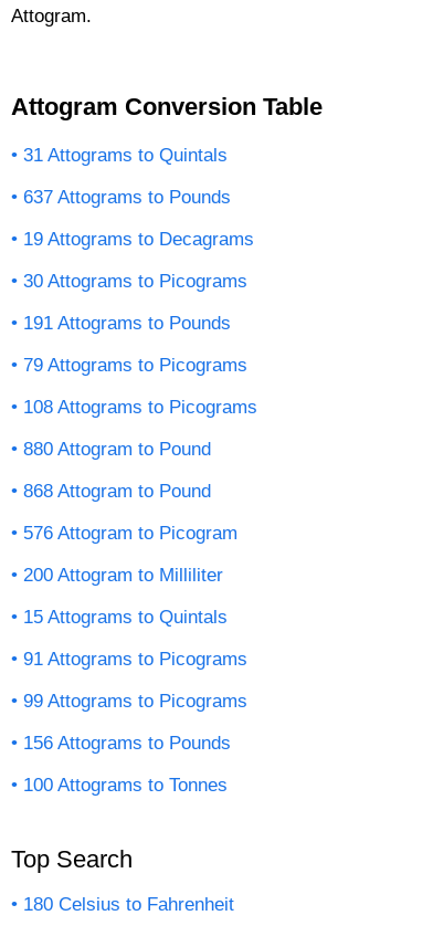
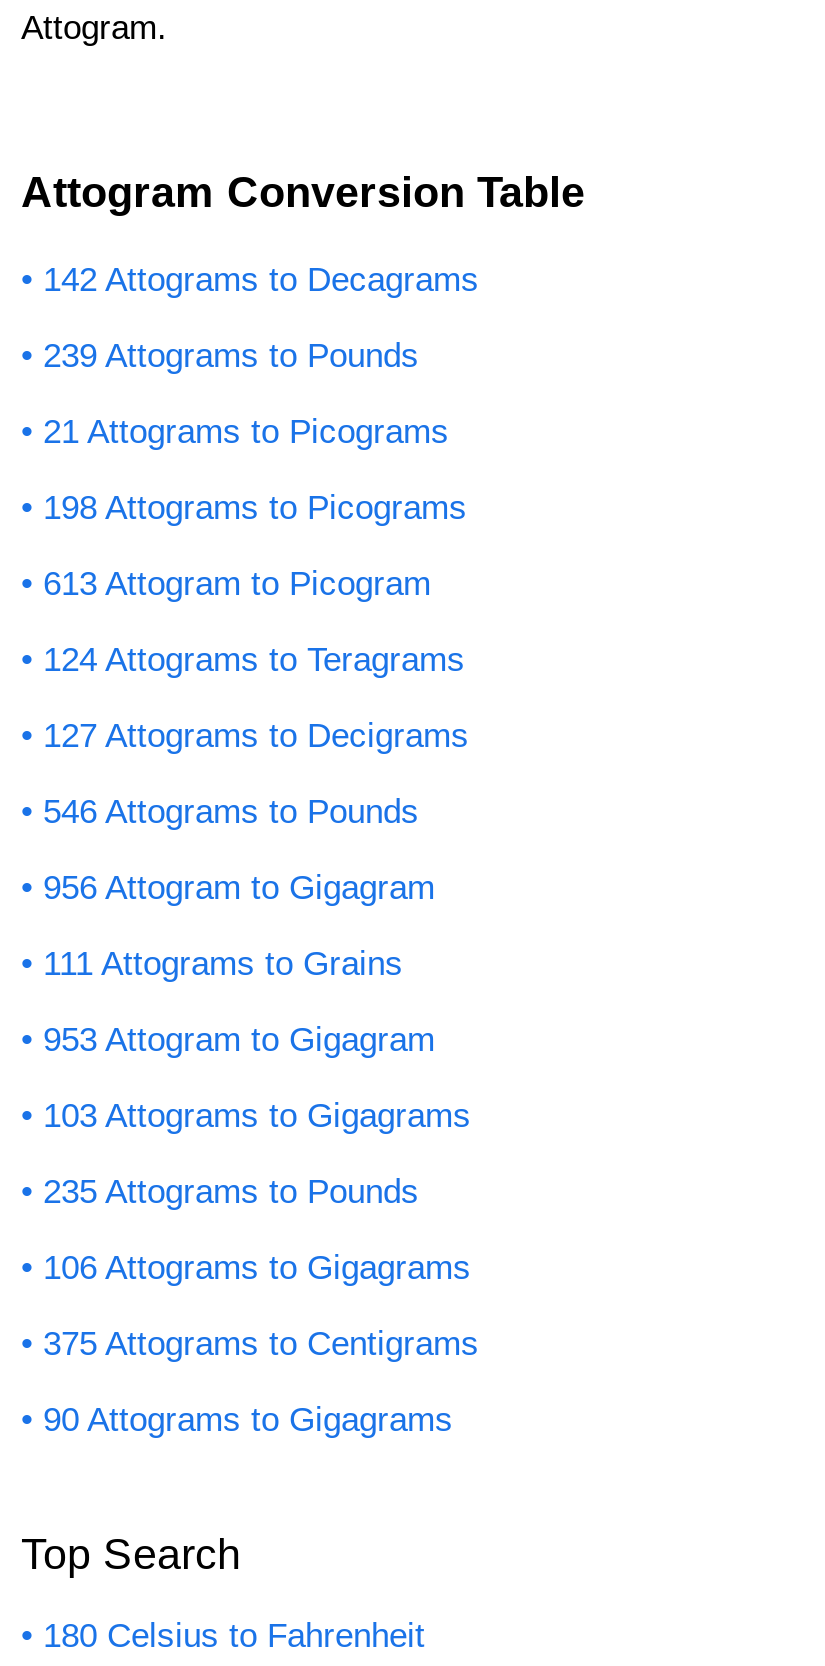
- 31 Attograms to Quintals
+ 142 Attograms to Decagrams

- 637 Attograms to Pounds
+ 239 Attograms to Pounds

- 19 Attograms to Decagrams
+ 21 Attograms to Picograms

- 30 Attograms to Picograms
+ 198 Attograms to Picograms

- 191 Attograms to Pounds
+ 613 Attogram to Picogram

- 79 Attograms to Picograms
+ 124 Attograms to Teragrams

- 108 Attograms to Picograms
+ 127 Attograms to Decigrams

- 880 Attogram to Pound
+ 546 Attograms to Pounds

- 868 Attogram to Pound
+ 956 Attogram to Gigagram

- 576 Attogram to Picogram
+ 111 Attograms to Grains

- 200 Attogram to Milliliter
+ 953 Attogram to Gigagram

- 15 Attograms to Quintals
+ 103 Attograms to Gigagrams

- 91 Attograms to Picograms
+ 235 Attograms to Pounds

- 99 Attograms to Picograms
+ 106 Attograms to Gigagrams

- 156 Attograms to Pounds
+ 375 Attograms to Centigrams

- 100 Attograms to Tonnes
+ 90 Attograms to Gigagrams
